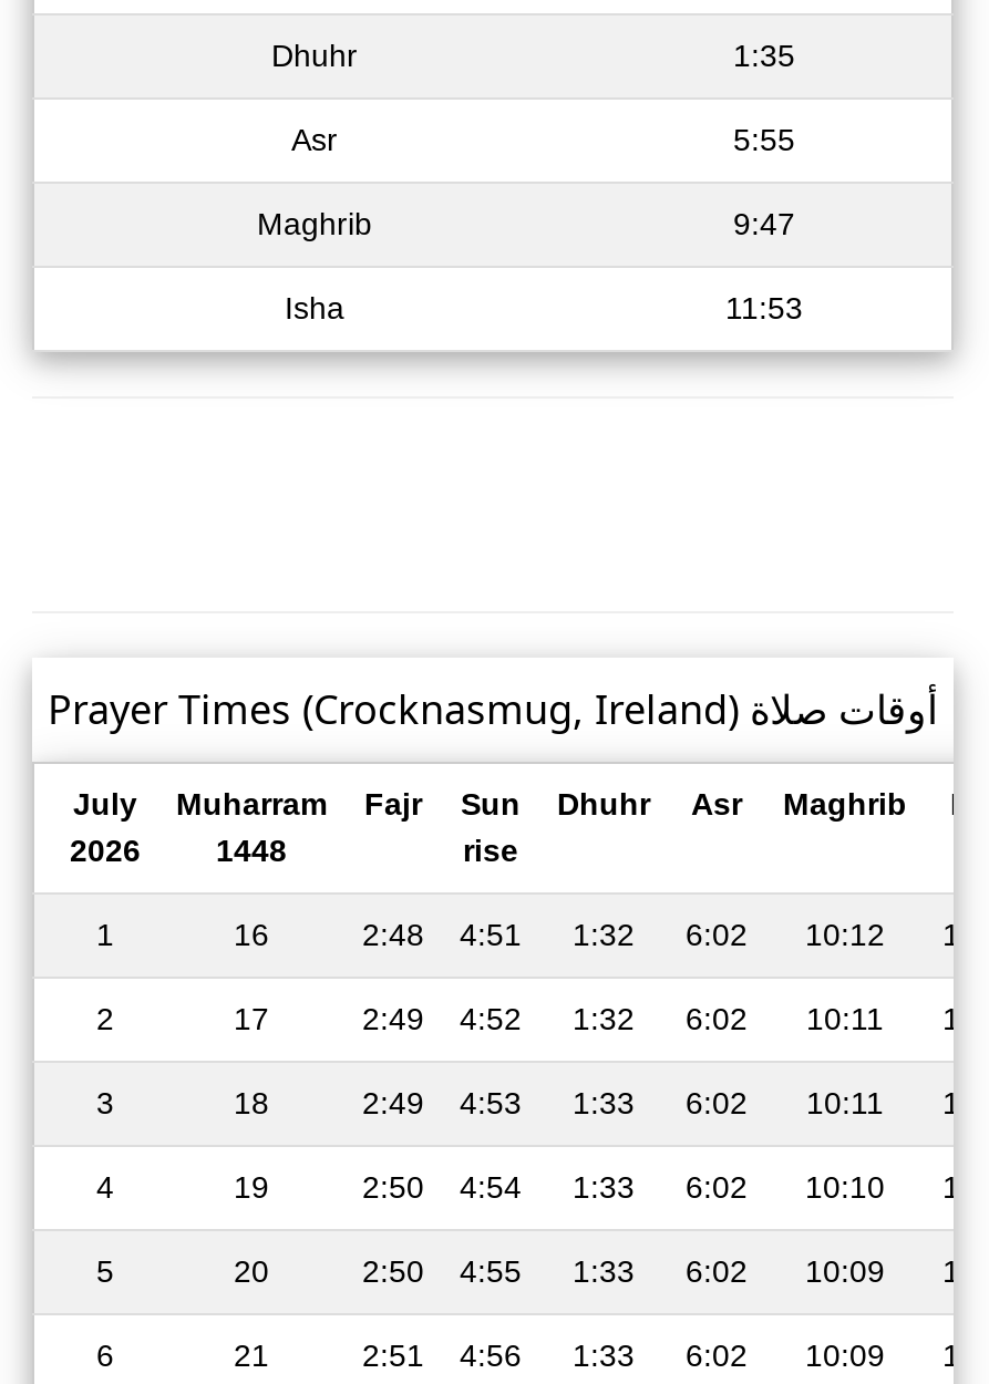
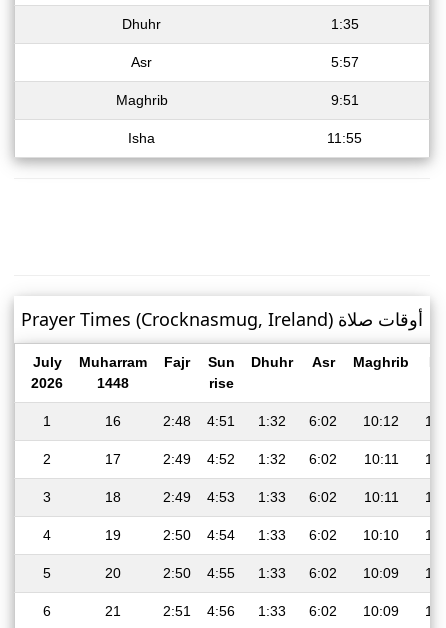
- 5:55
+ 5:57

- 9:47
+ 9:51

- 11:53
+ 11:55
